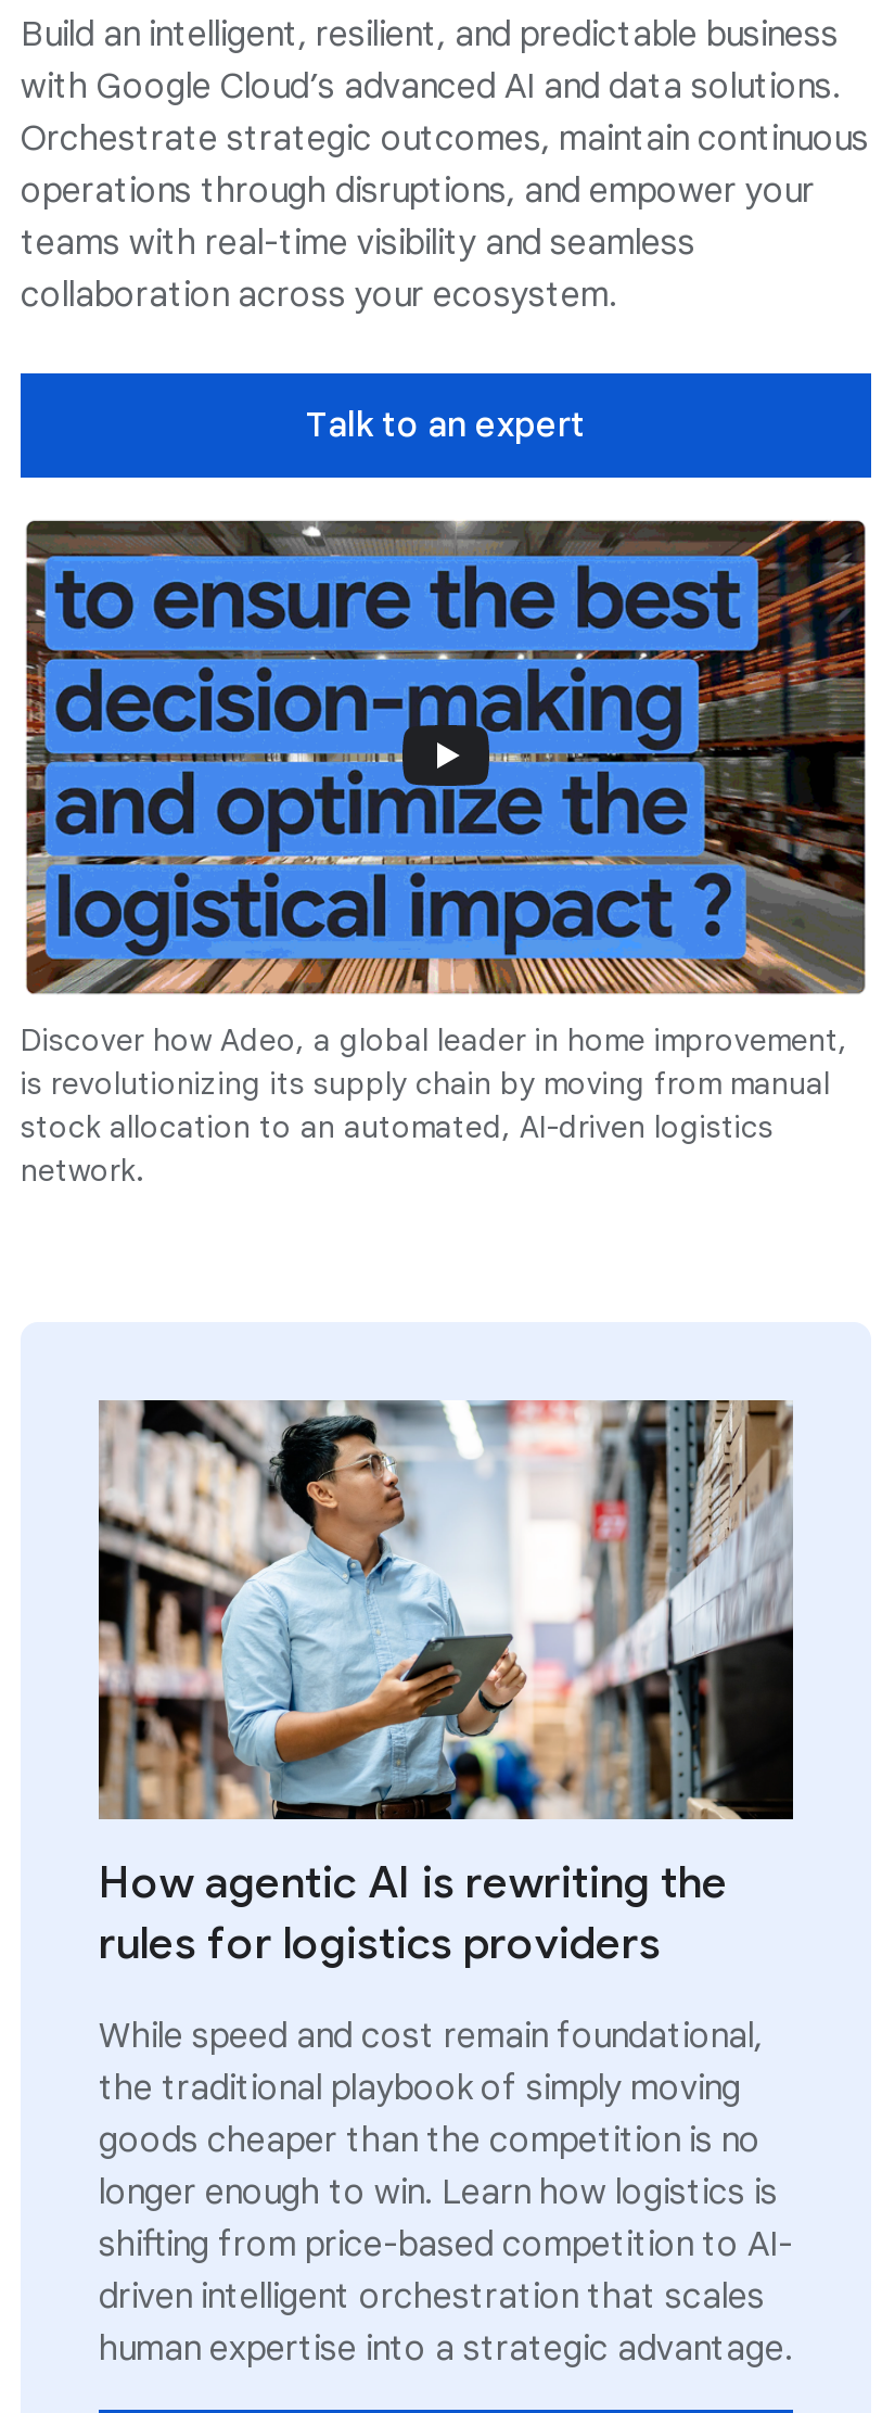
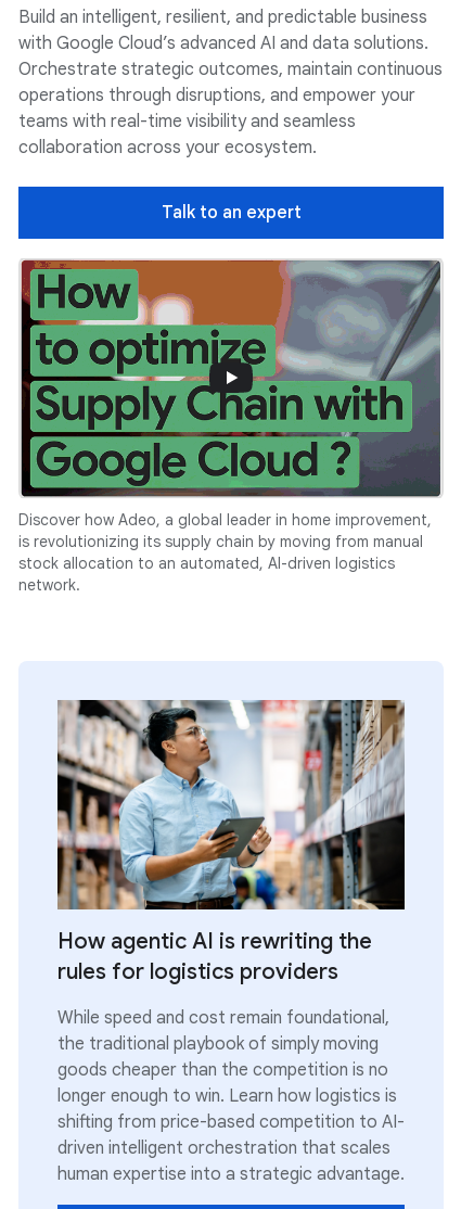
- [image]
+ [image]
